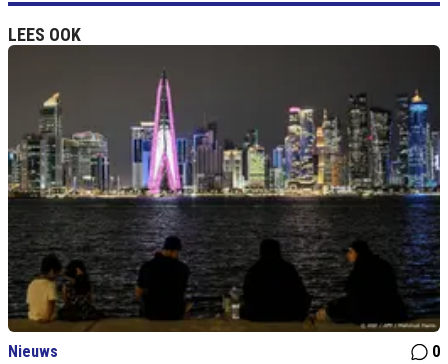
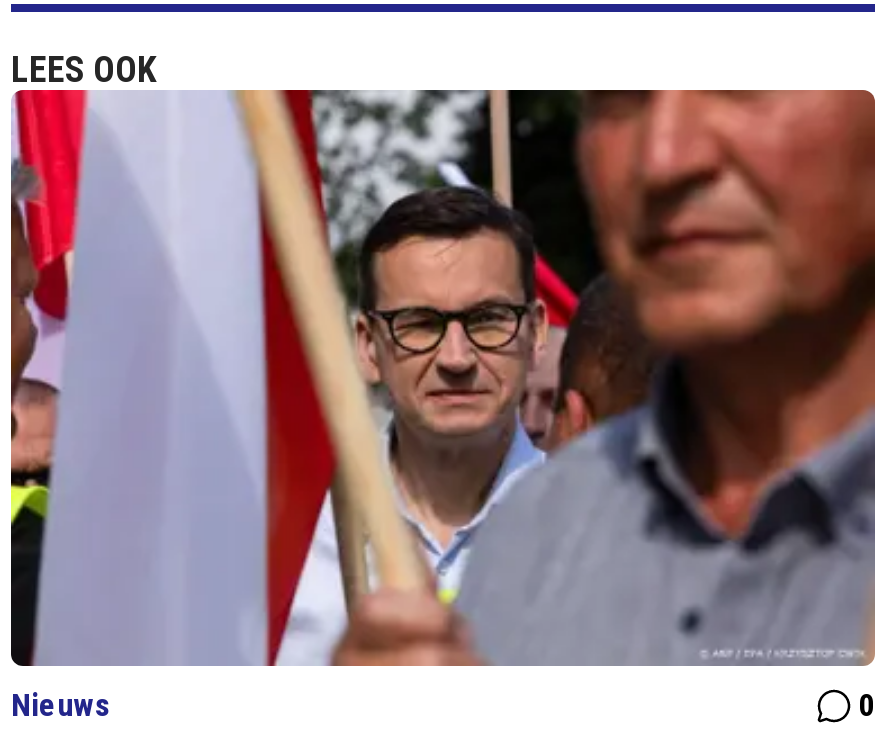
- [image]
+ [image]
